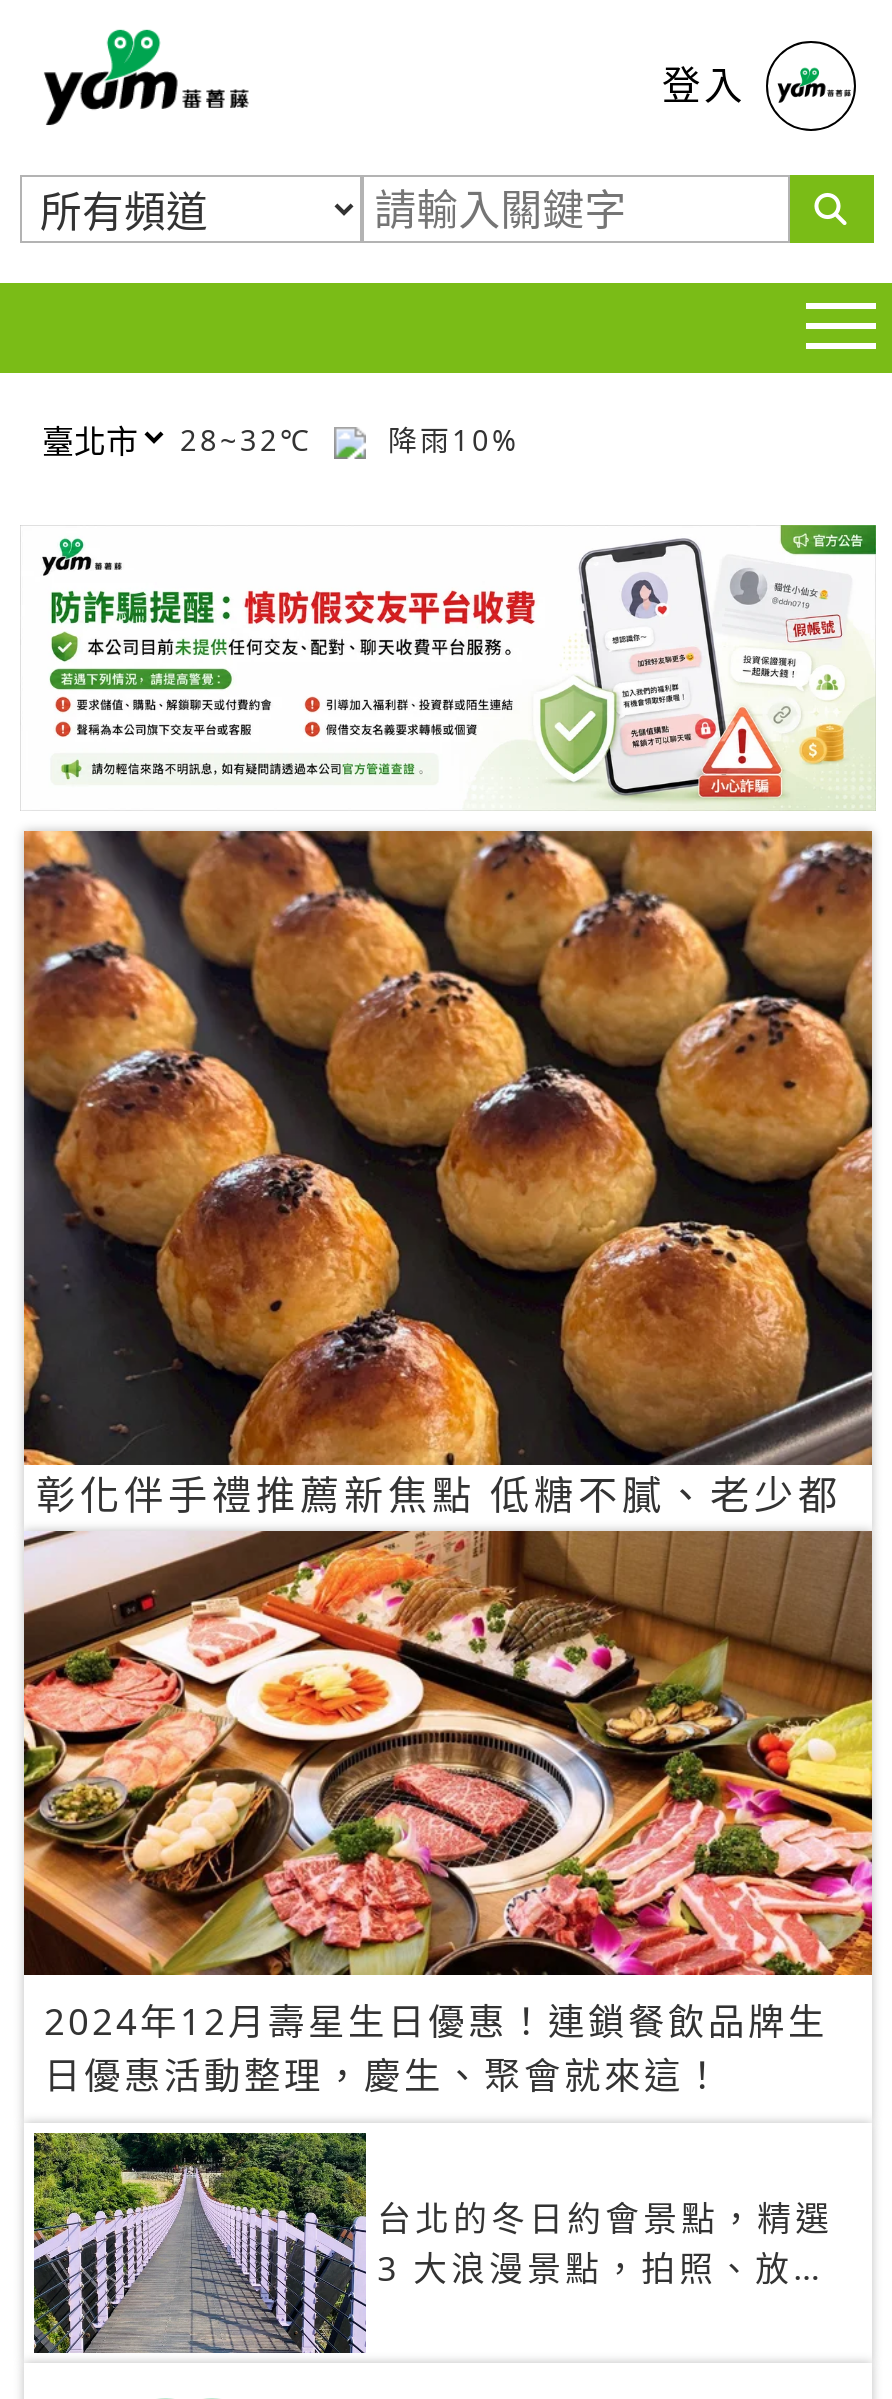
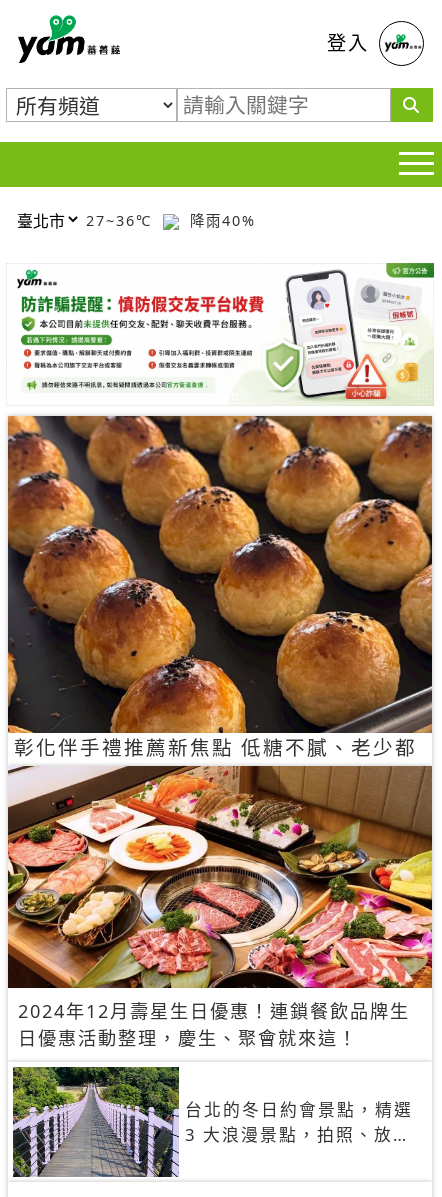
- 28~32℃
+ 27~36℃

- 降雨10%
+ 降雨40%
